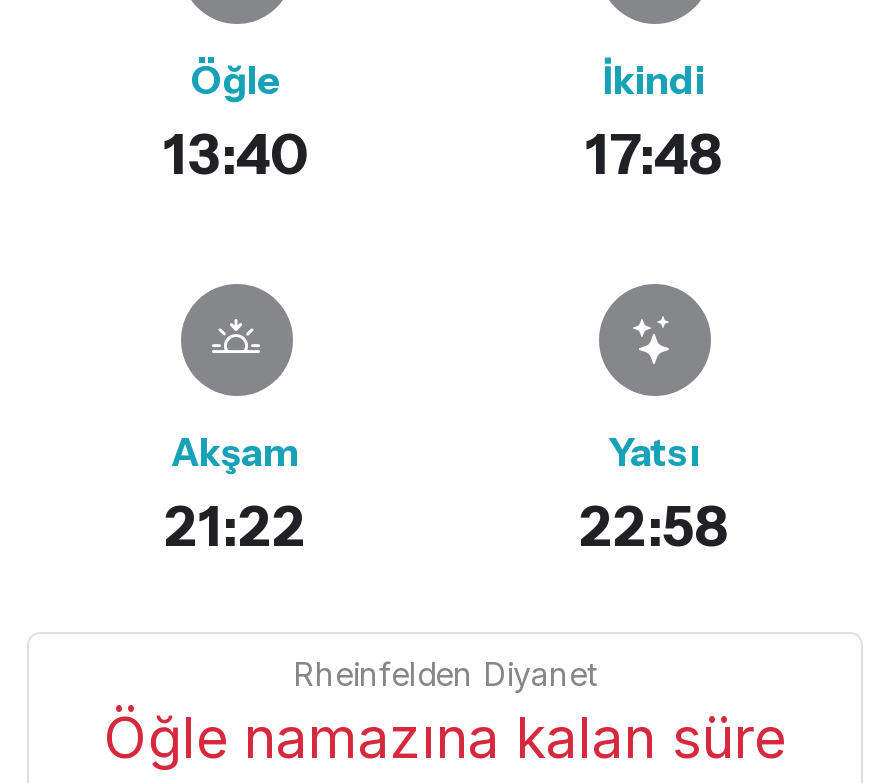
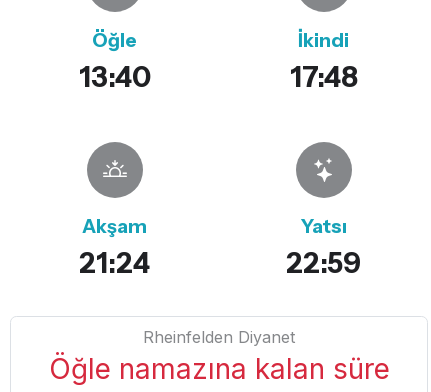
- 21:22
+ 21:24

- 22:58
+ 22:59
